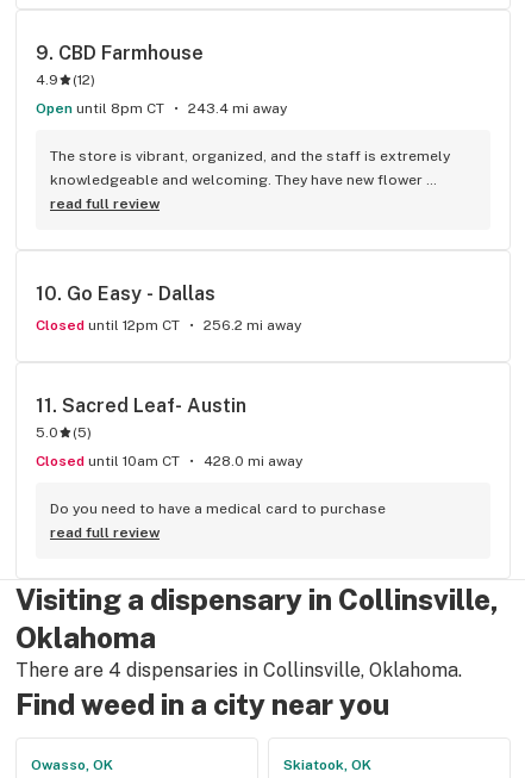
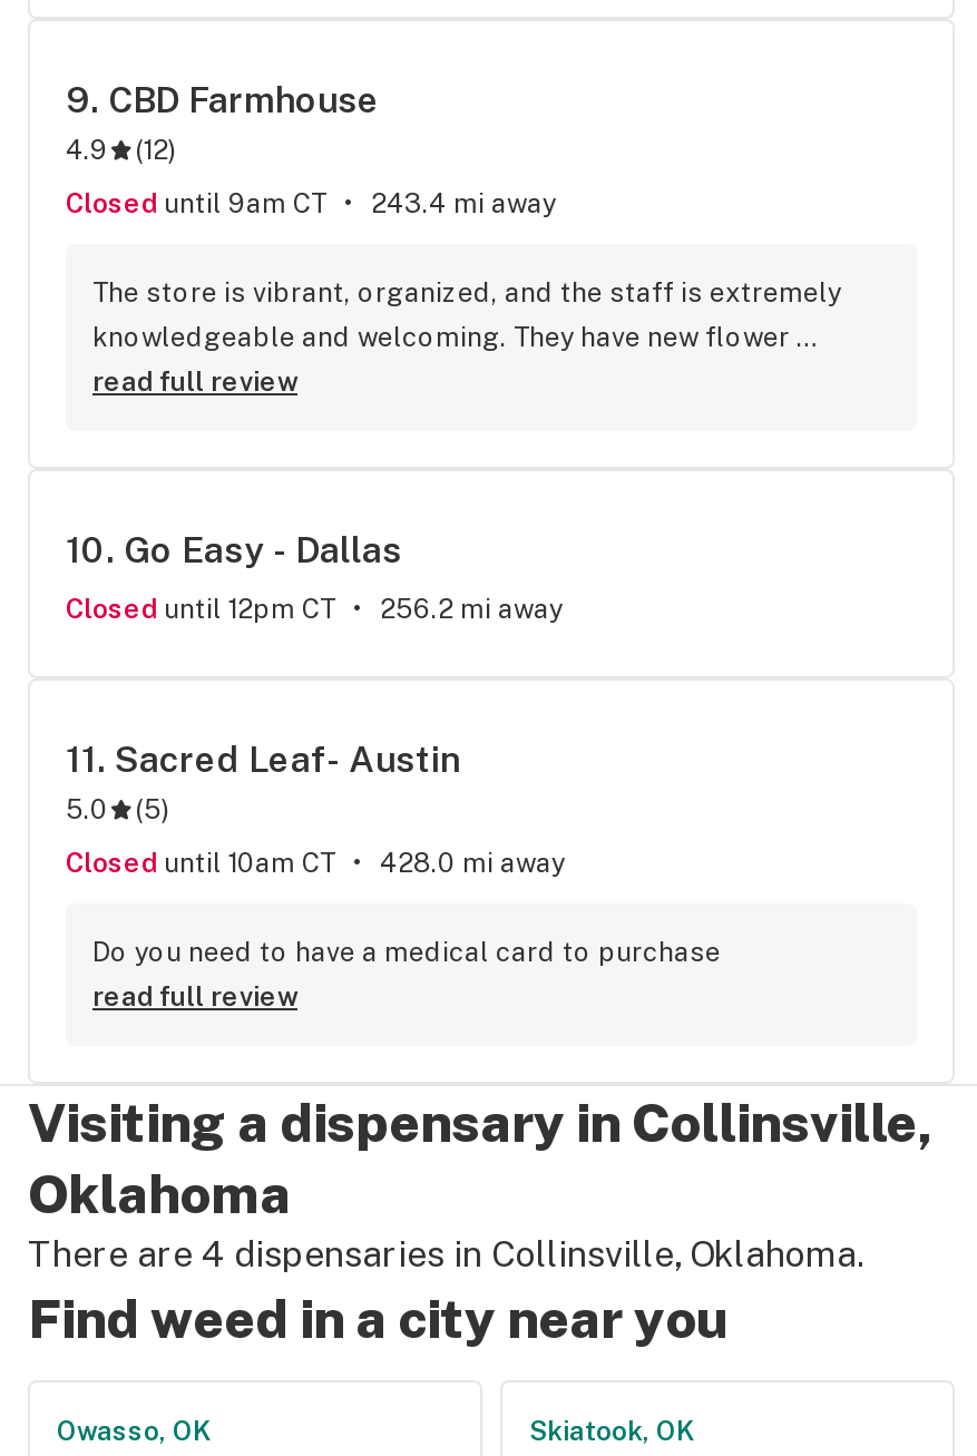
- Open until 8pm CT
+ Closed until 9am CT
